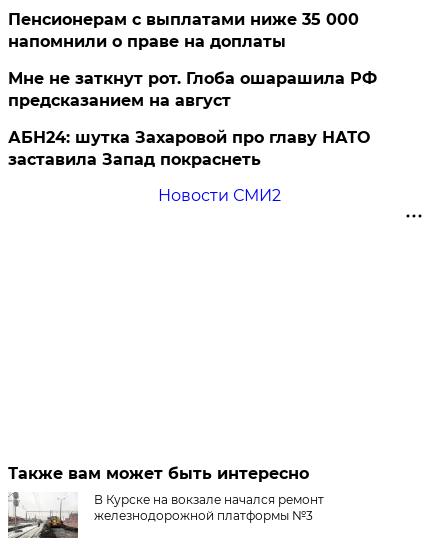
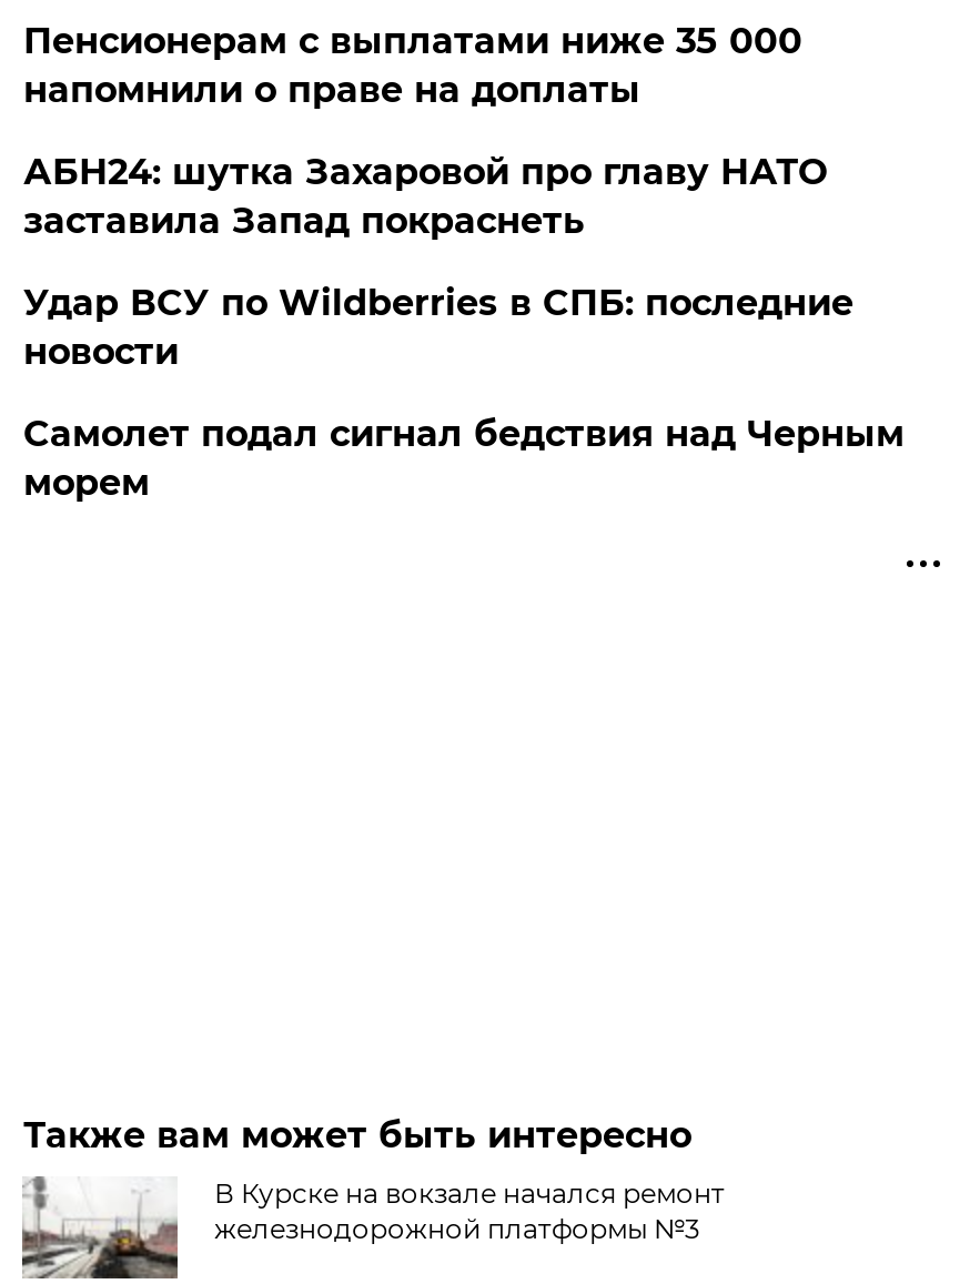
- Мне не заткнут рот. Глоба ошарашила РФ
- предсказанием на август

moved up: АБН24: шутка Захаровой про главу НАТО | заставила Запад покраснеть

- Новости СМИ2
+ Удар ВСУ по Wildberries в СПБ: последние
+ новости
+ Самолет подал сигнал бедствия над Черным
+ морем
